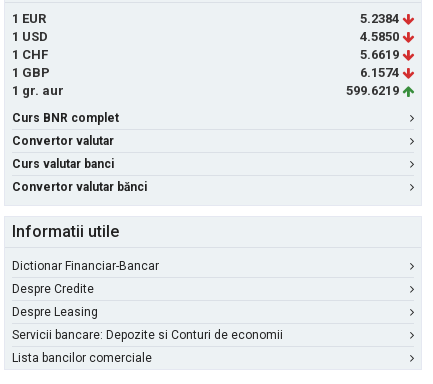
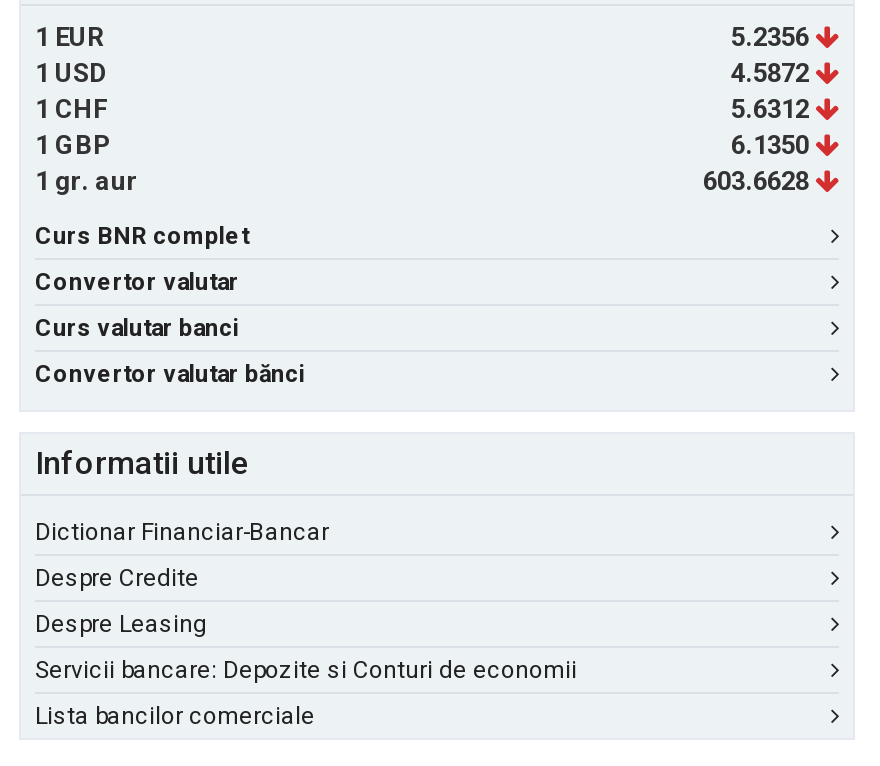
- 5.2384
+ 5.2356

- 4.5850
+ 4.5872

- 5.6619
+ 5.6312

- 6.1574
+ 6.1350

- 599.6219
+ 603.6628
